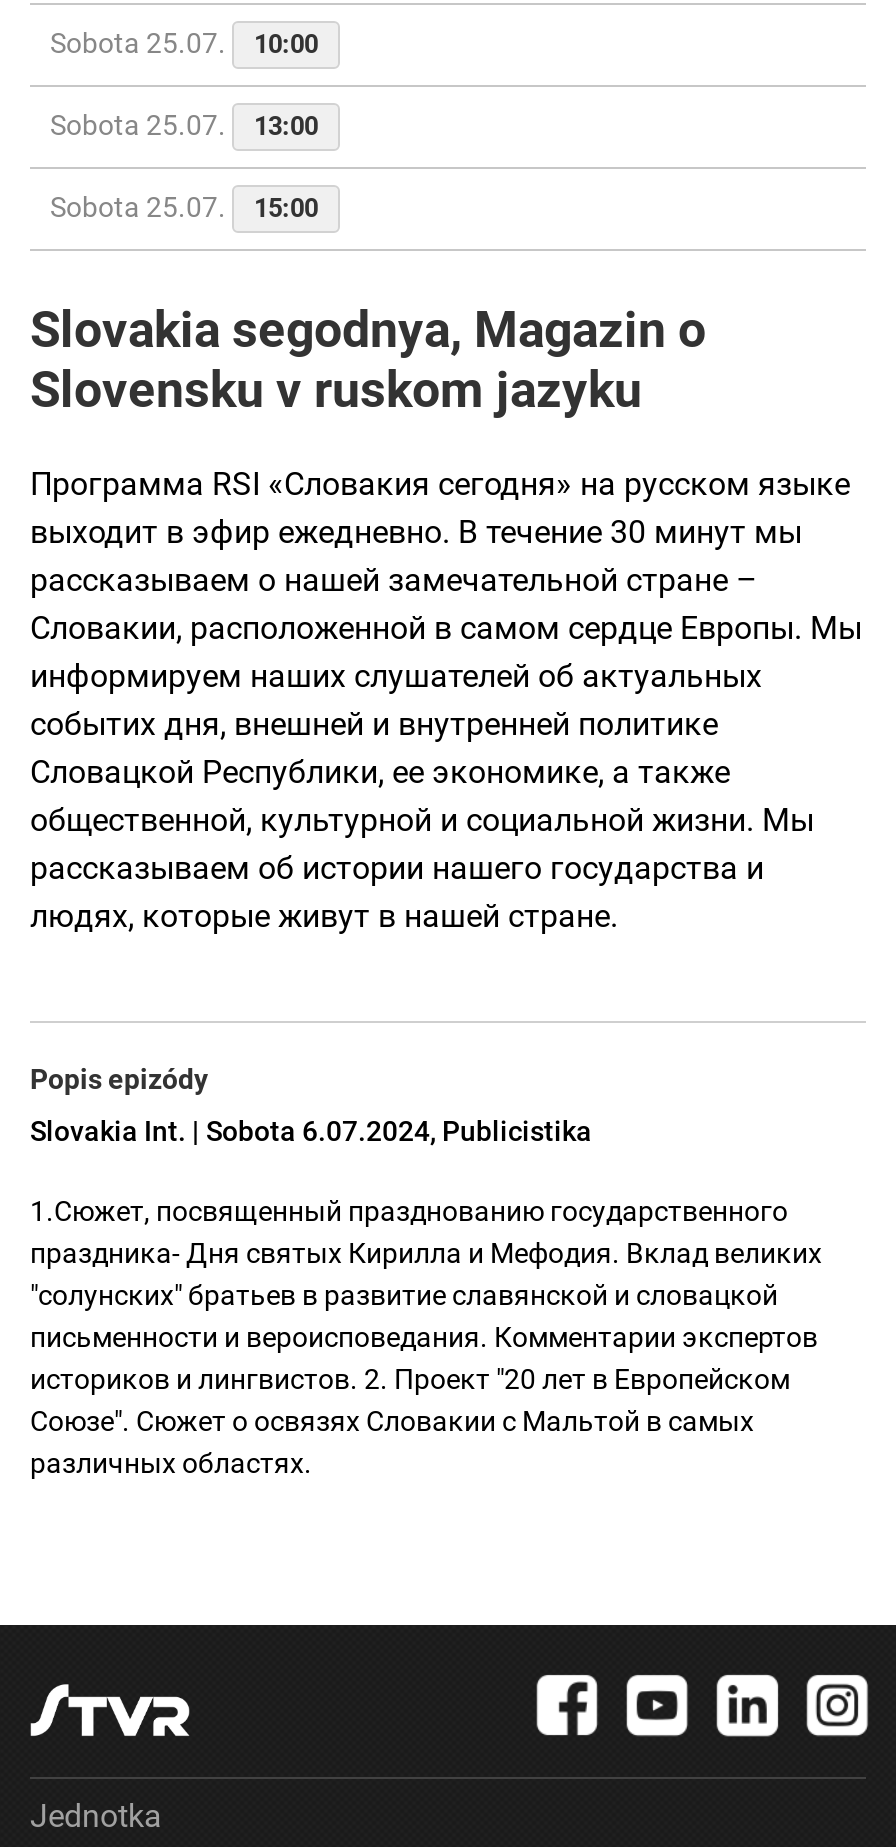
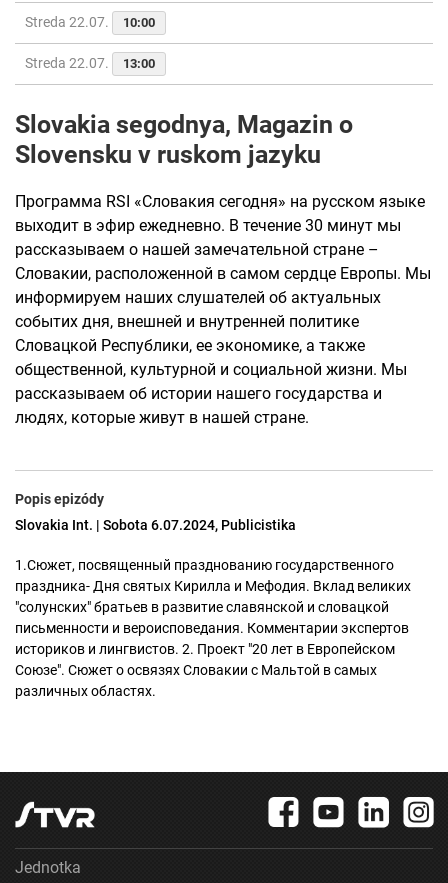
- Sobota 25.07. 10:00
+ Streda 22.07. 10:00

- Sobota 25.07. 13:00
+ Streda 22.07. 13:00

- Sobota 25.07.
- 15:00
